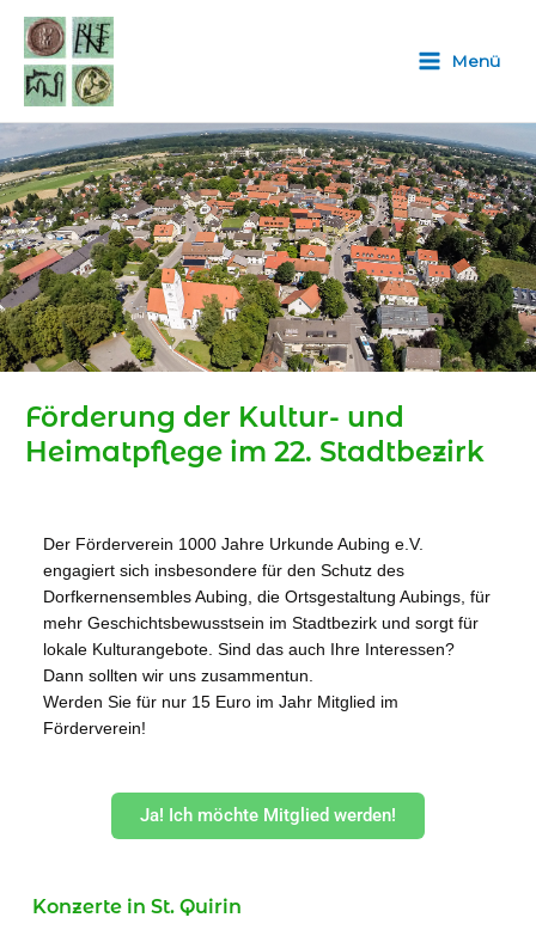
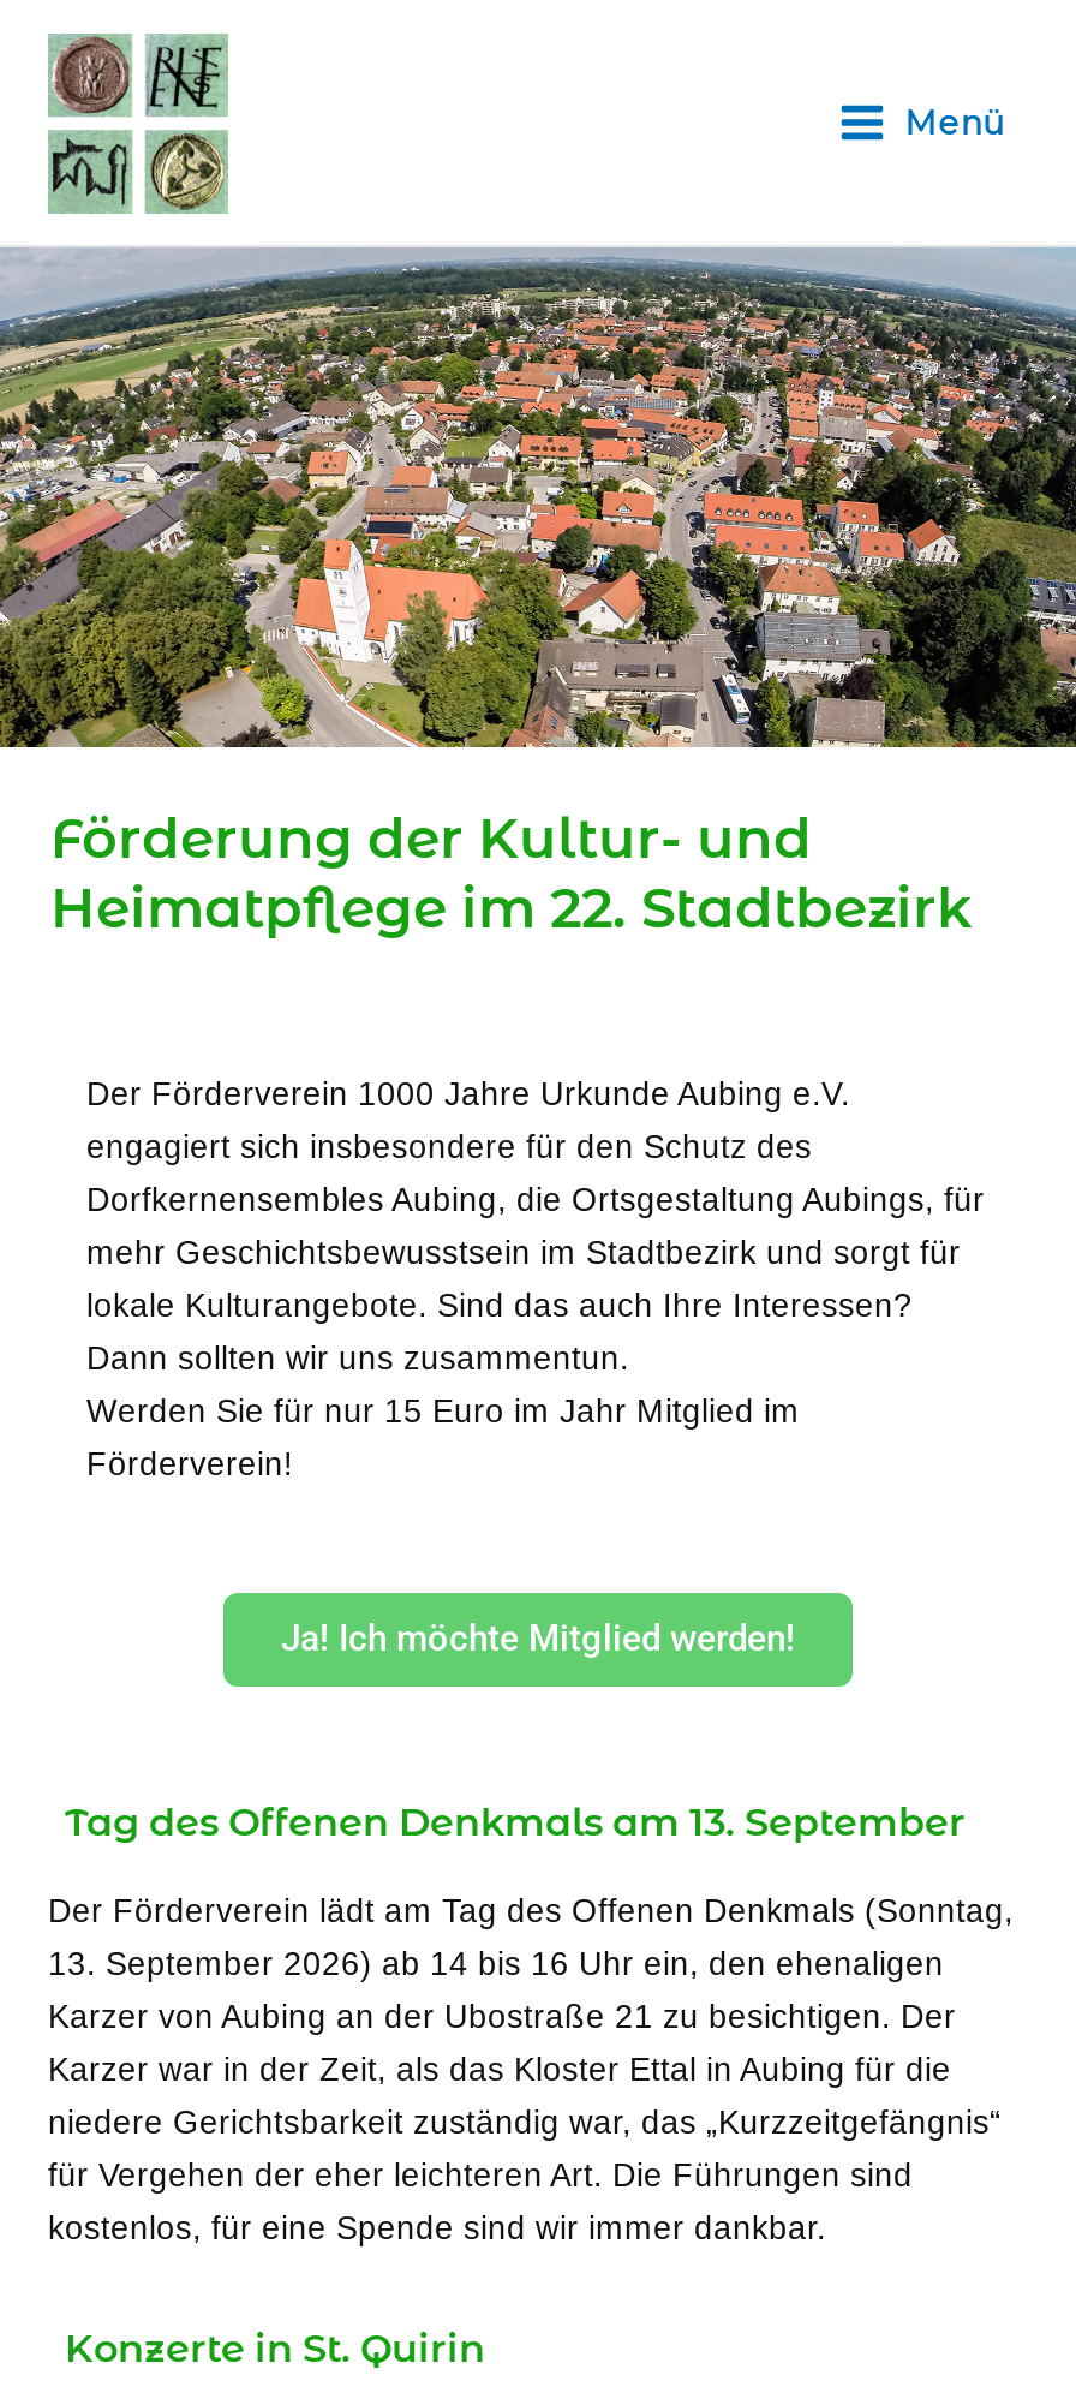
+ Tag des Offenen Denkmals am 13. September
+ Der Förderverein lädt am Tag des Offenen Denkmals (Sonntag,
+ 13. September 2026) ab 14 bis 16 Uhr ein, den ehenaligen
+ Karzer von Aubing an der Ubostraße 21 zu besichtigen. Der
+ Karzer war in der Zeit, als das Kloster Ettal in Aubing für die
+ niedere Gerichtsbarkeit zuständig war, das „Kurzzeitgefängnis“
+ für Vergehen der eher leichteren Art. Die Führungen sind
+ kostenlos, für eine Spende sind wir immer dankbar.
